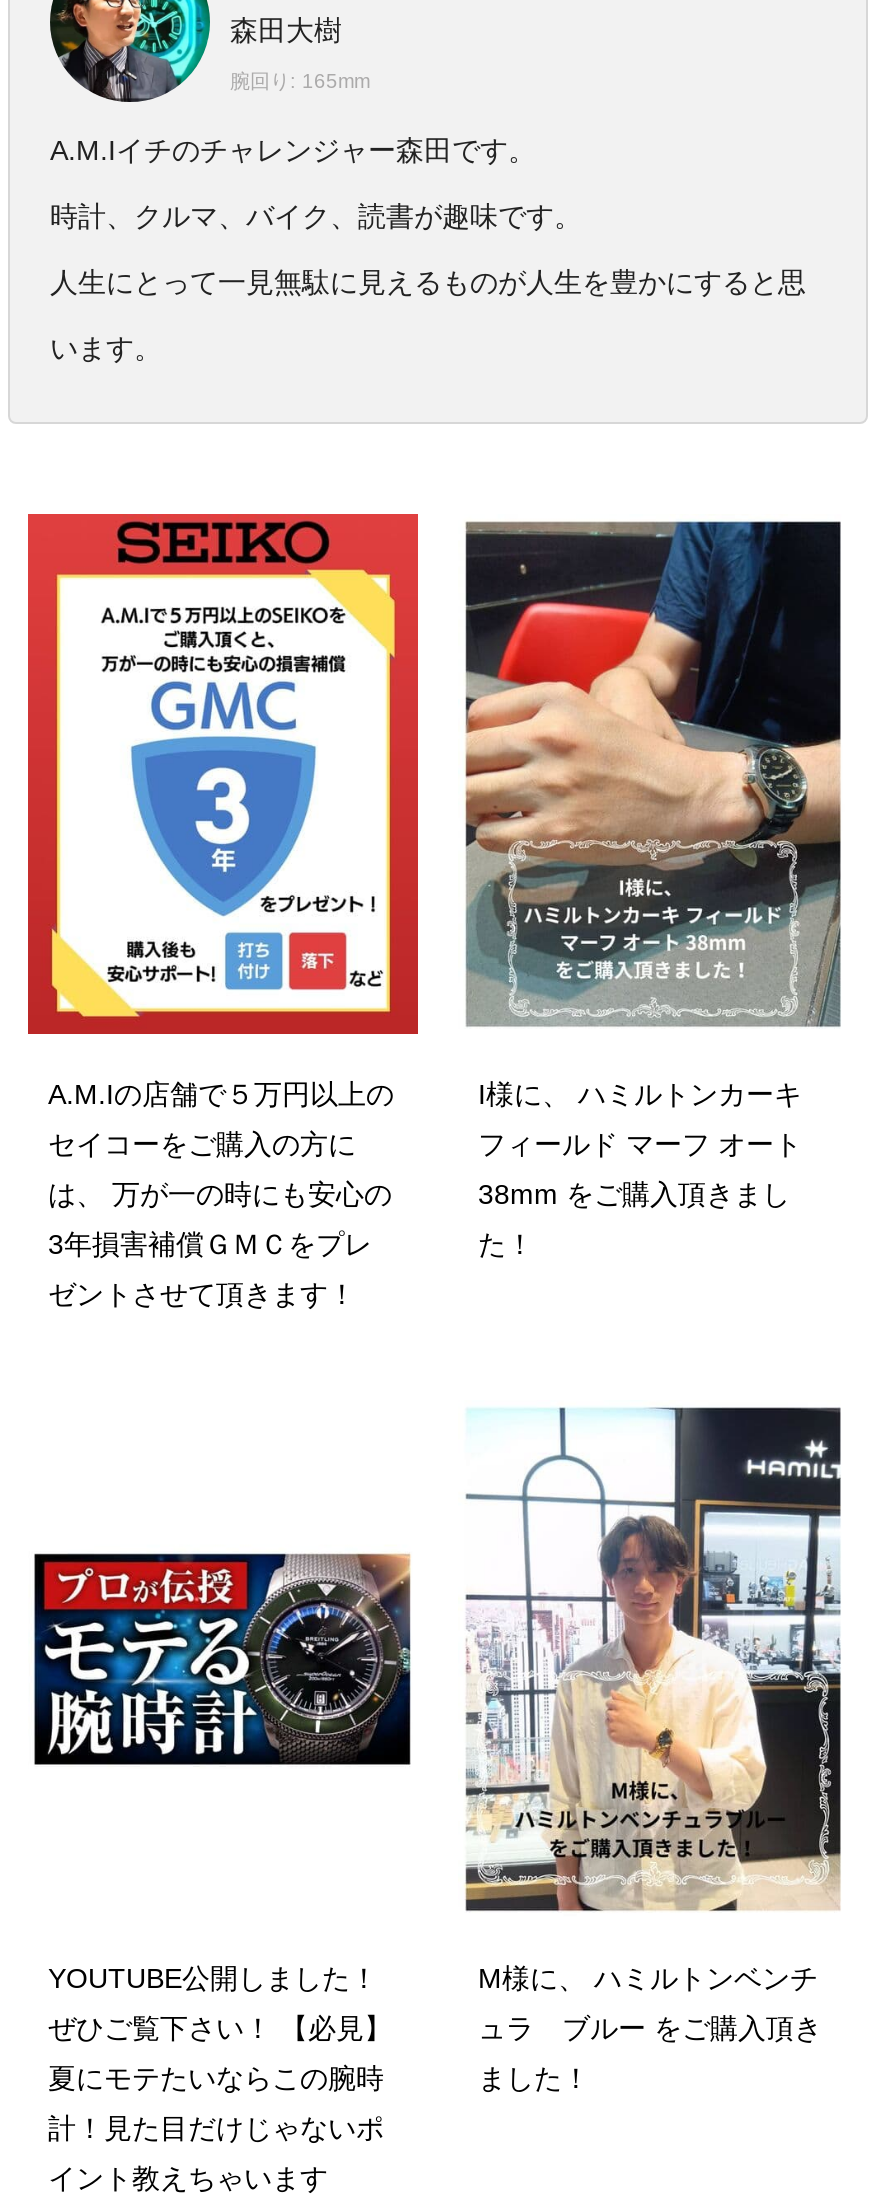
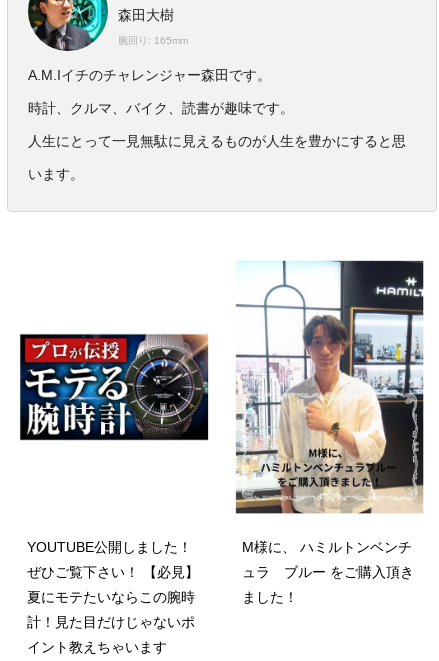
- [image]
- A.M.Iの店舗で５万円以上の
- セイコーをご購入の方に
- は、 万が一の時にも安心の
- 3年損害補償ＧＭＣをプレ
- ゼントさせて頂きます！

- [image]
- I様に、 ハミルトンカーキ
- フィールド マーフ オート
- 38mm をご購入頂きまし
- た！
